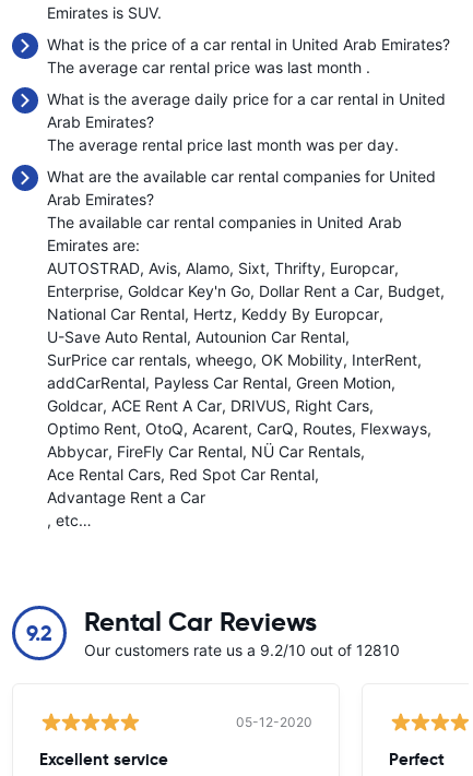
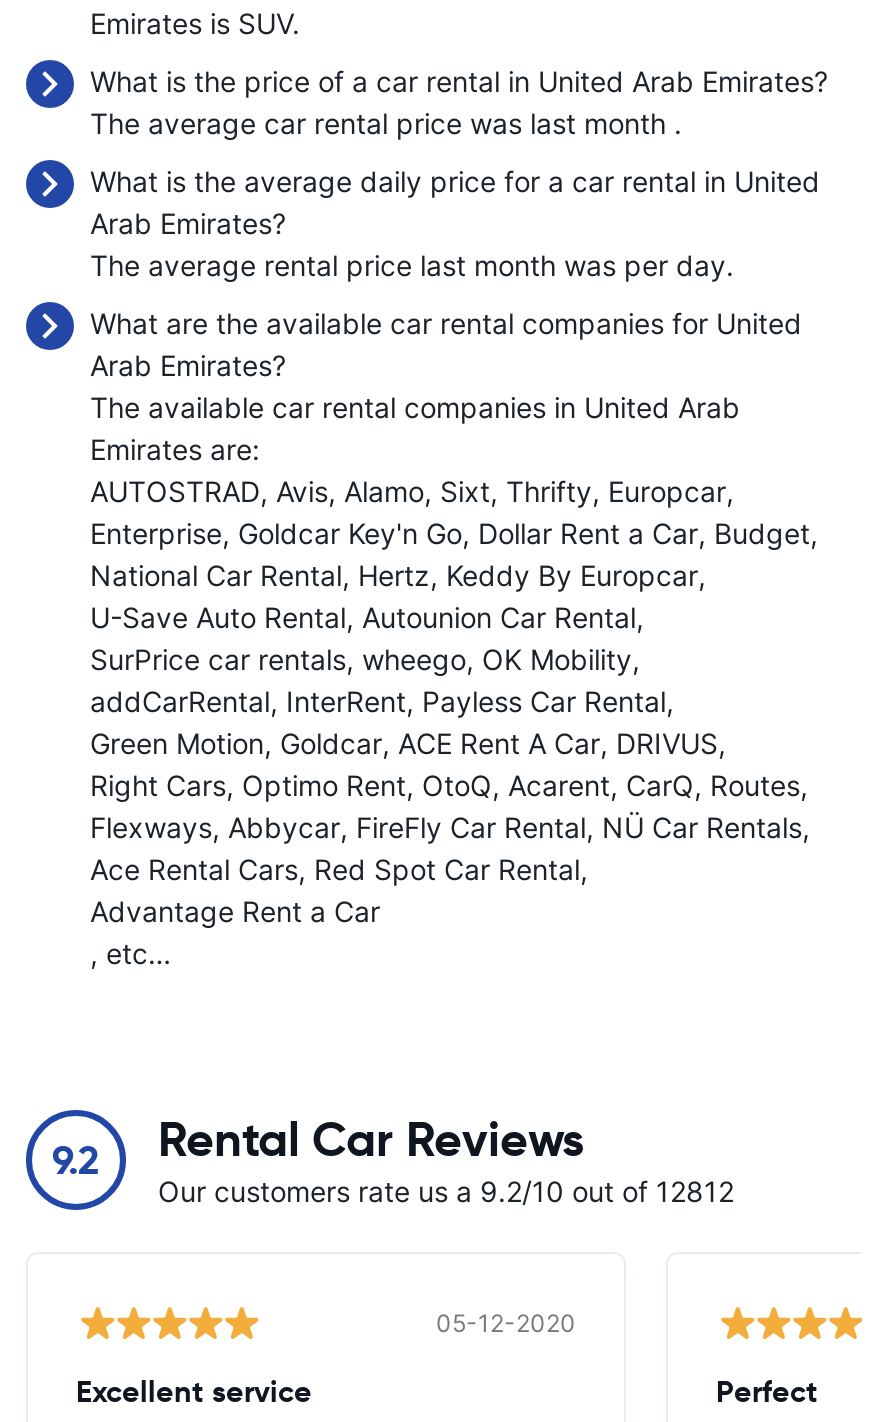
- SurPrice car rentals wheego OK Mobility InterRent
- addCarRental Payless Car Rental Green Motion
- Goldcar ACE Rent A Car DRIVUS Right Cars
- Optimo Rent OtoQ Acarent CarQ Routes Flexways
- Abbycar FireFly Car Rental NÜ Car Rentals
+ SurPrice car rentals wheego OK Mobility
+ addCarRental InterRent Payless Car Rental
+ Green Motion Goldcar ACE Rent A Car DRIVUS
+ Right Cars Optimo Rent OtoQ Acarent CarQ Routes
+ Flexways Abbycar FireFly Car Rental NÜ Car Rentals

- Our customers rate us a 9.2/10 out of 12810
+ Our customers rate us a 9.2/10 out of 12812
